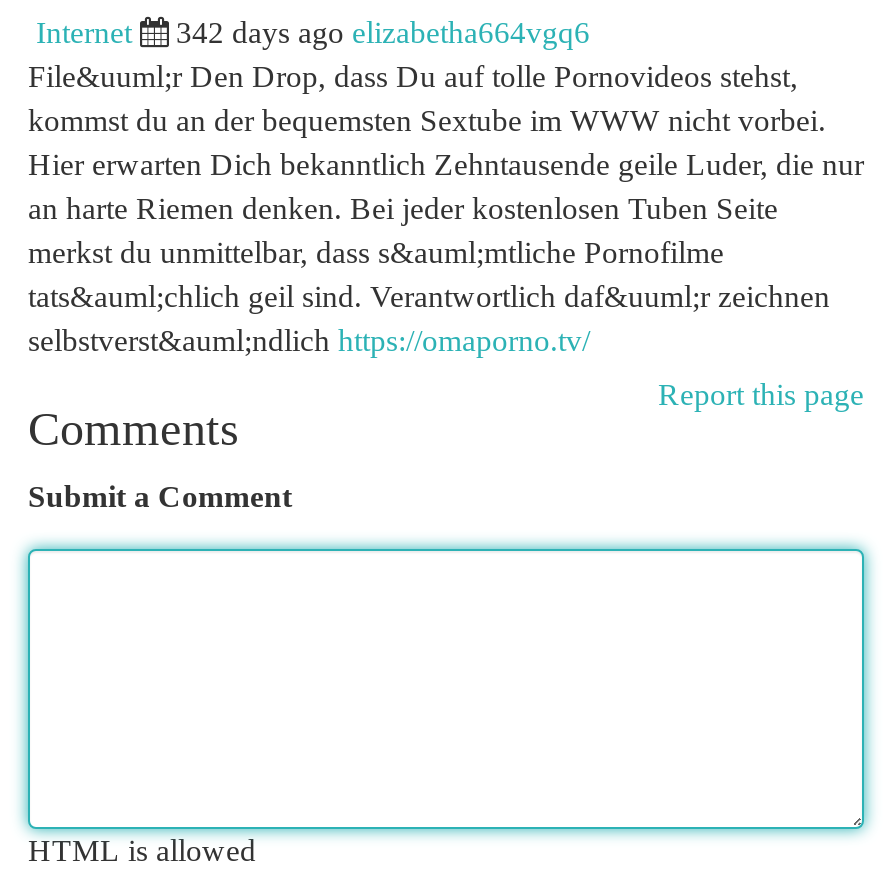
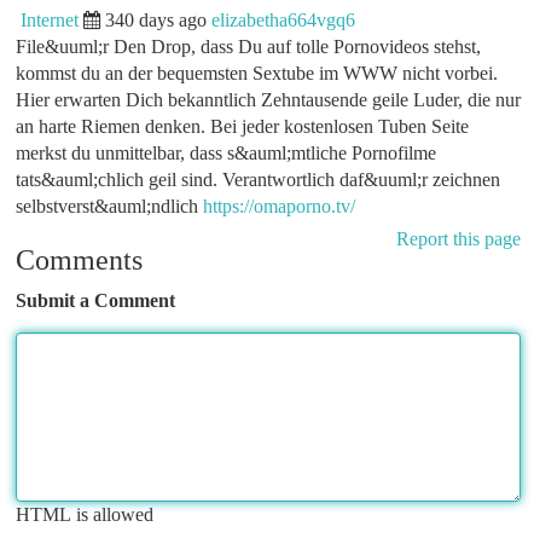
- 342 days ago elizabetha664vgq6
+ 340 days ago elizabetha664vgq6
